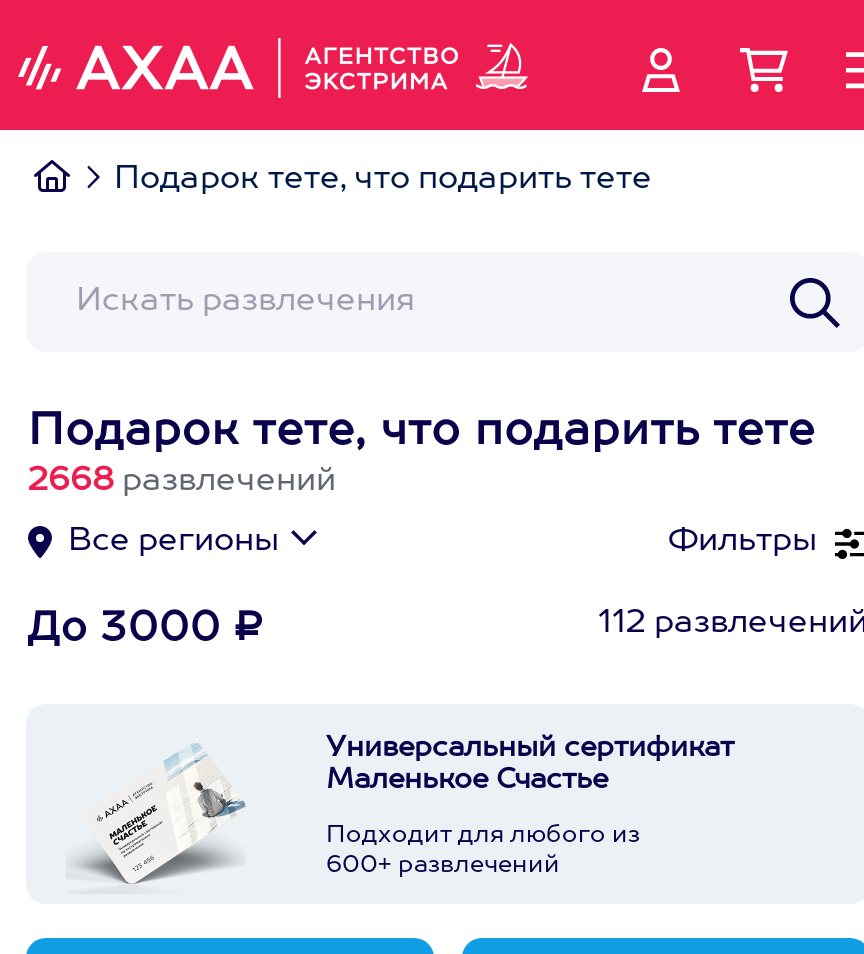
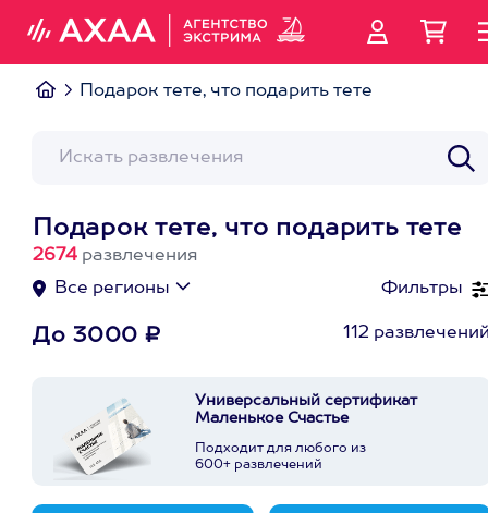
- 2668 развлечений
+ 2674 развлечения
